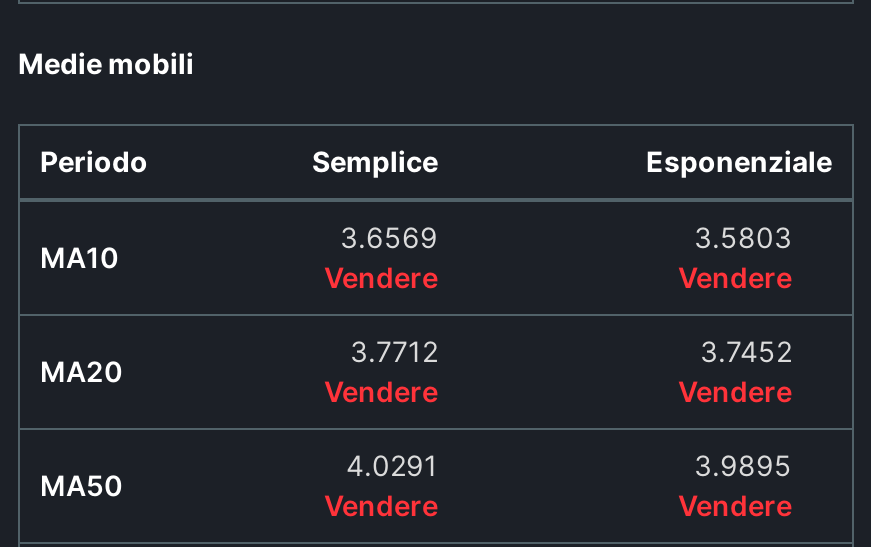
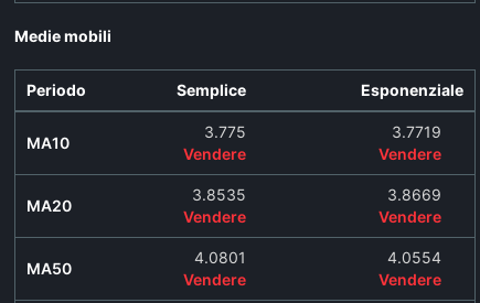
- 3.6569
+ 3.775

- 3.5803
+ 3.7719

- 3.7712
+ 3.8535

- 3.7452
+ 3.8669

- 4.0291
+ 4.0801

- 3.9895
+ 4.0554
